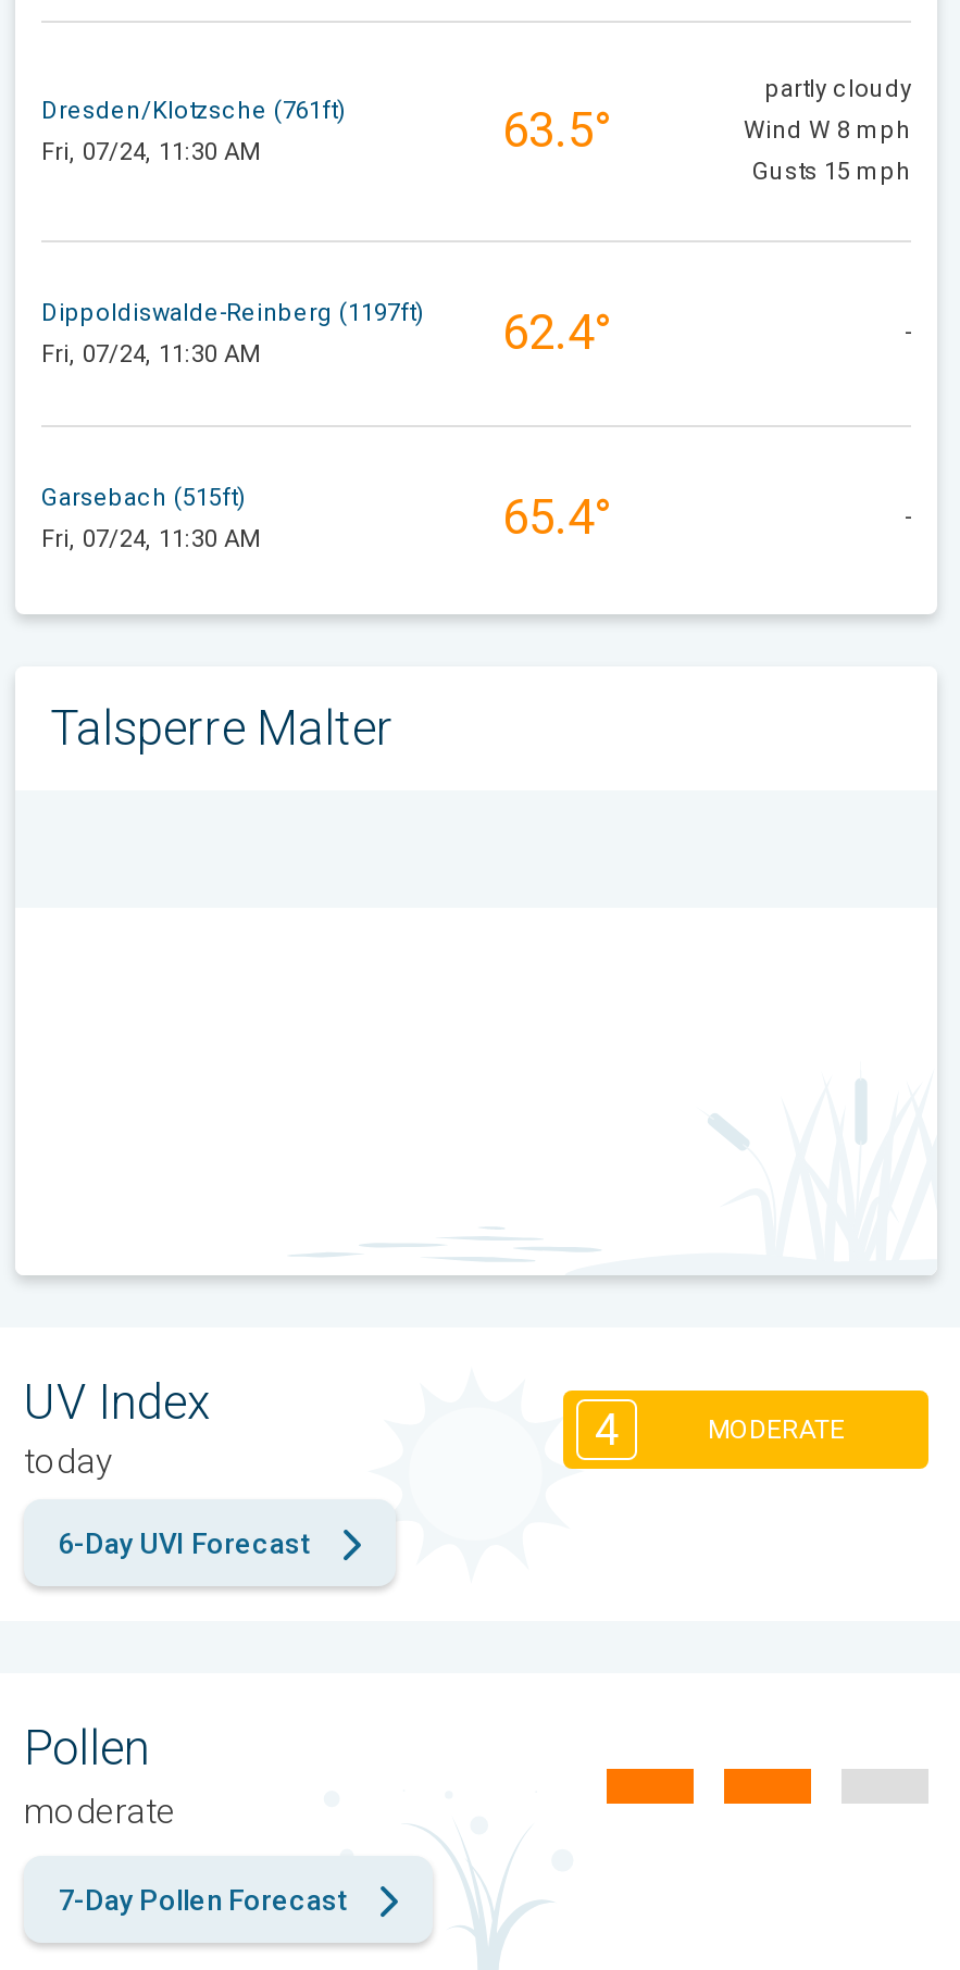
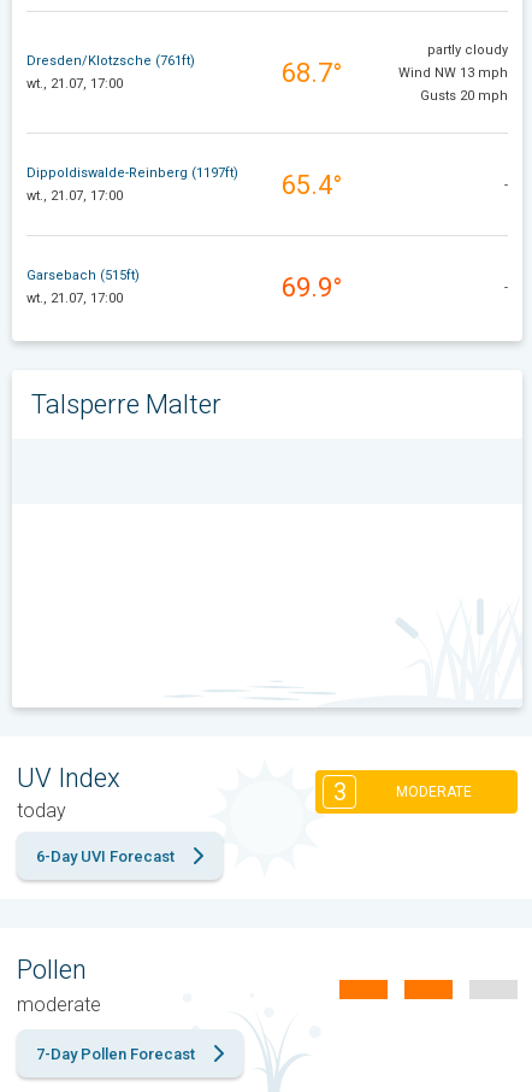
- Fri, 07/24, 11:30 AM
- 63.5°
+ wt., 21.07, 17:00
+ 68.7°

- Wind W 8 mph
+ Wind NW 13 mph

- Gusts 15 mph
+ Gusts 20 mph

- Fri, 07/24, 11:30 AM
- 62.4°
+ wt., 21.07, 17:00
+ 65.4°

- Fri, 07/24, 11:30 AM
- 65.4°
+ wt., 21.07, 17:00
+ 69.9°

- 4
+ 3
